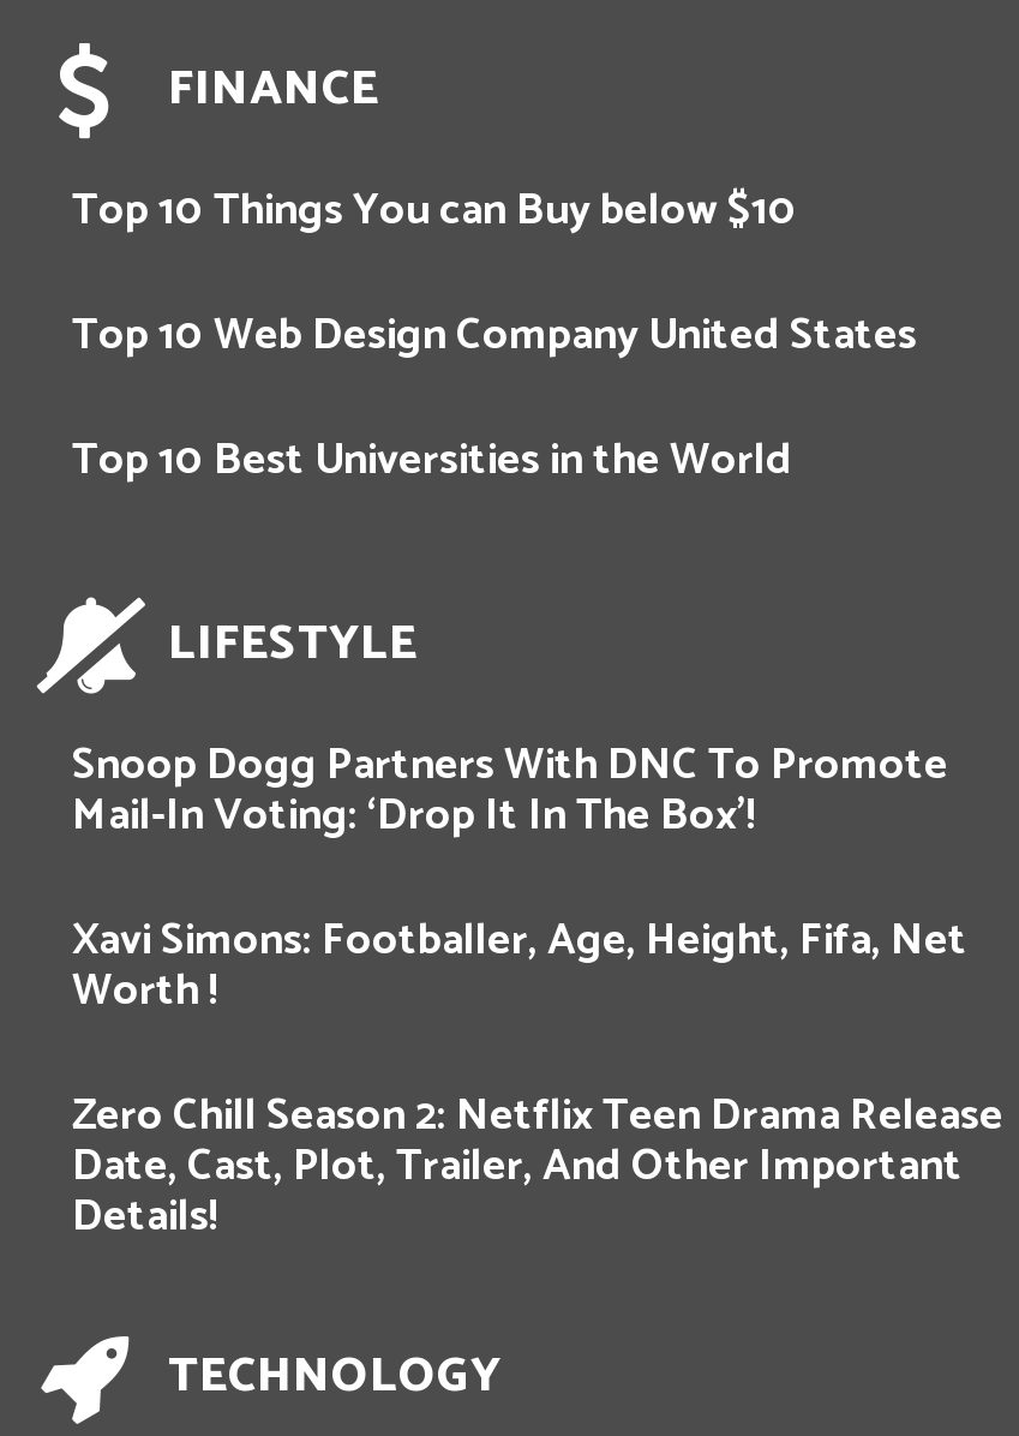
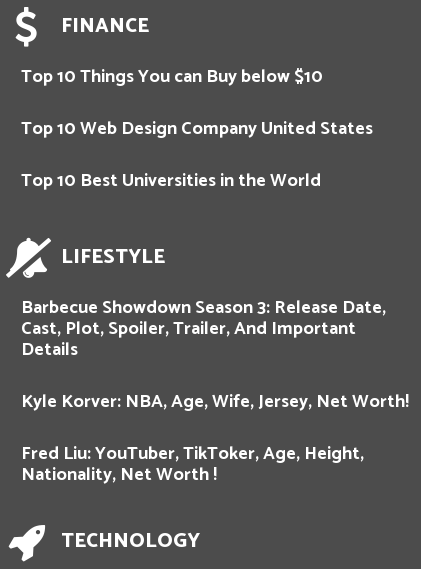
- Snoop Dogg Partners With DNC To Promote
- Mail-In Voting: ‘Drop It In The Box’!
+ Barbecue Showdown Season 3: Release Date,
+ Cast, Plot, Spoiler, Trailer, And Important
+ Details

- Xavi Simons: Footballer, Age, Height, Fifa, Net
- Worth !
+ Kyle Korver: NBA, Age, Wife, Jersey, Net Worth!

- Zero Chill Season 2: Netflix Teen Drama Release
- Date, Cast, Plot, Trailer, And Other Important
- Details!
+ Fred Liu: YouTuber, TikToker, Age, Height,
+ Nationality, Net Worth !
